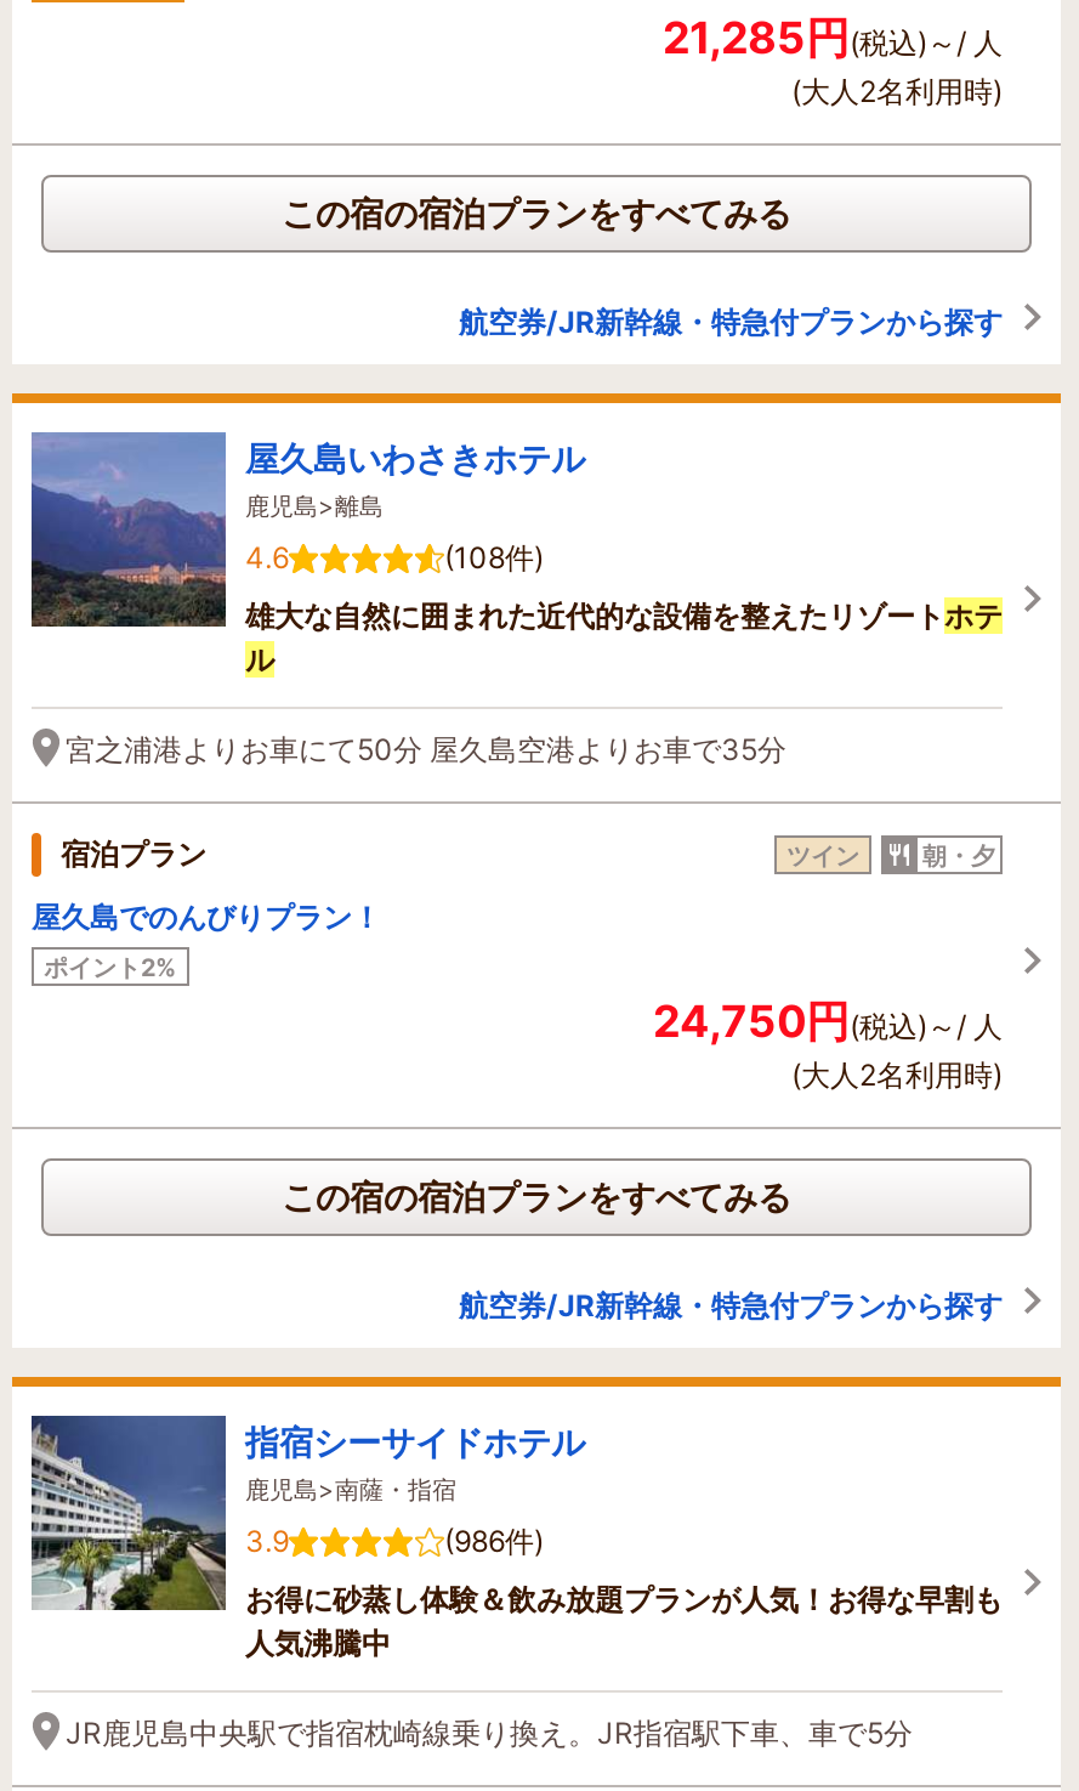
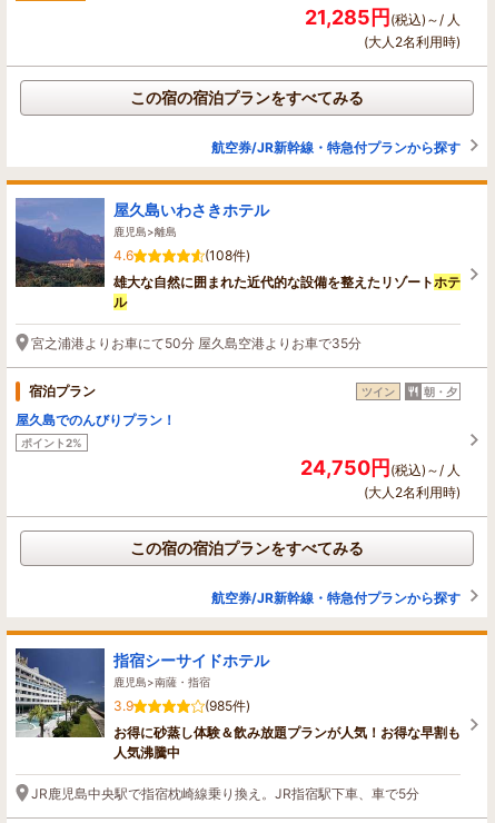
- (986件)
+ (985件)
